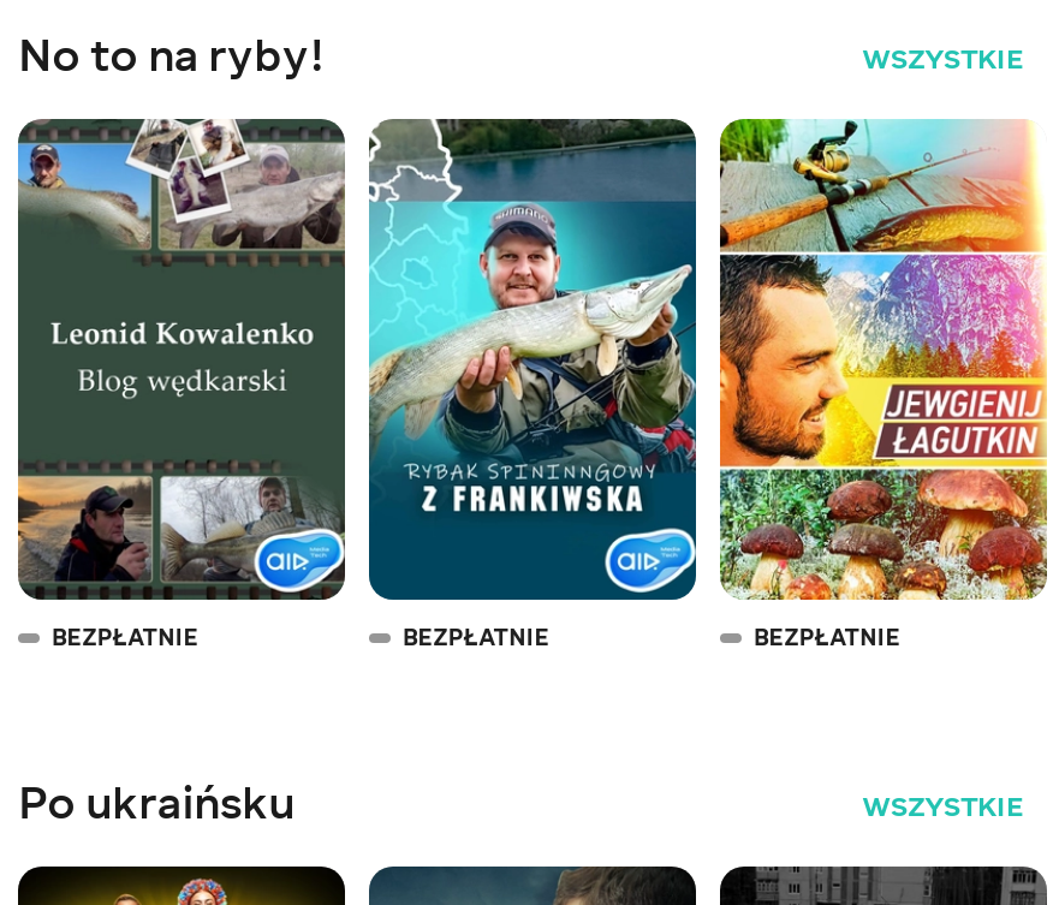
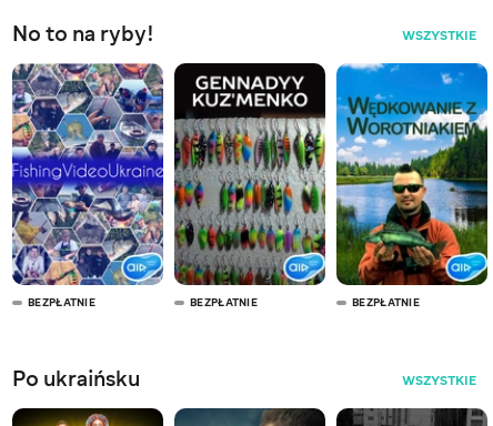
- [image]
+ [image]

- [image]
+ [image]

- [image]
+ [image]
